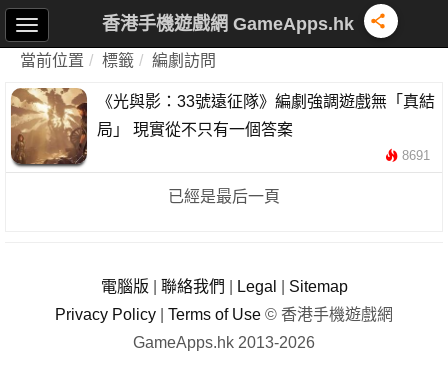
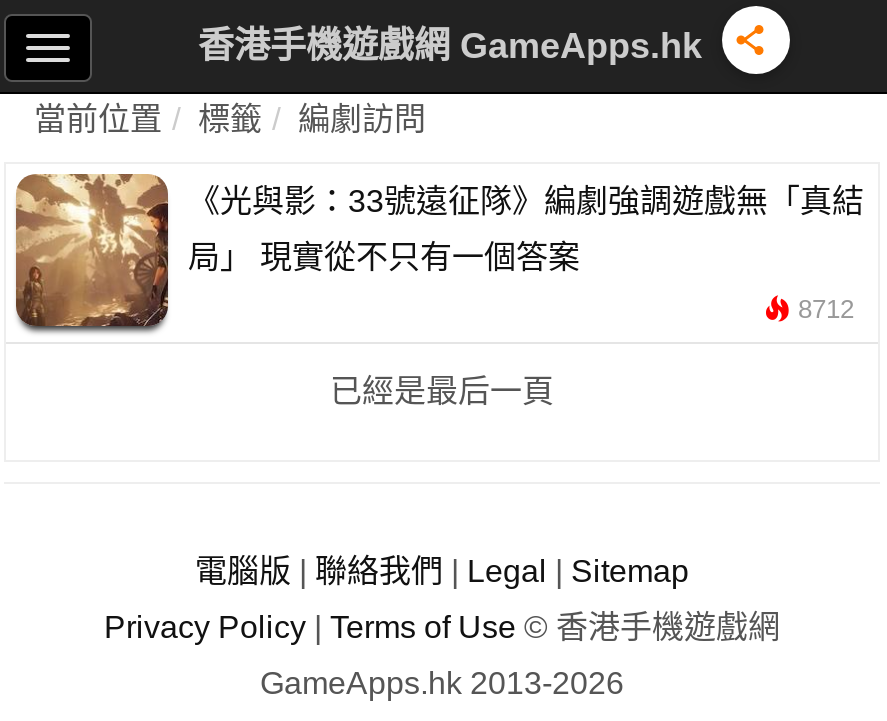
- 8691
+ 8712
